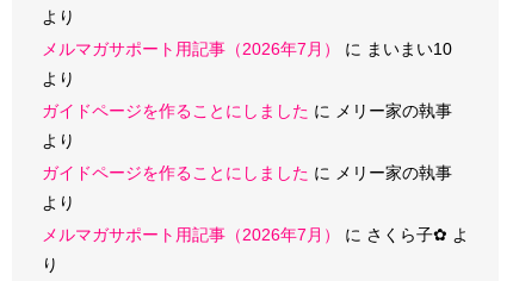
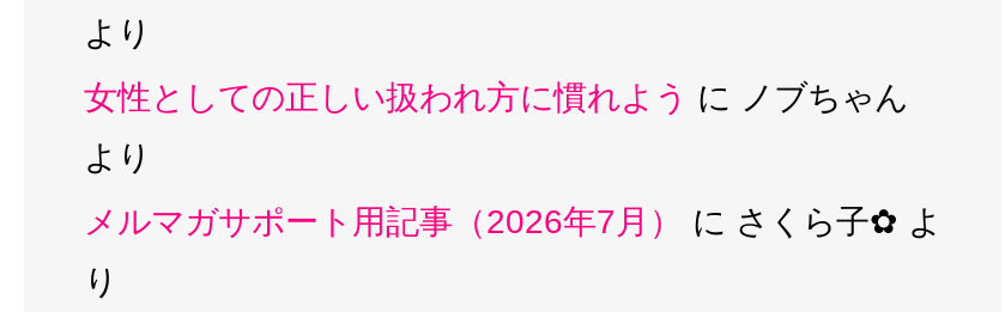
- メルマガサポート用記事（2026年7月）にまいまい10
- より
- ガイドページを作ることにしましたにメリー家の執事
- より
- ガイドページを作ることにしましたにメリー家の執事
+ 女性としての正しい扱われ方に慣れようにノブちゃん
